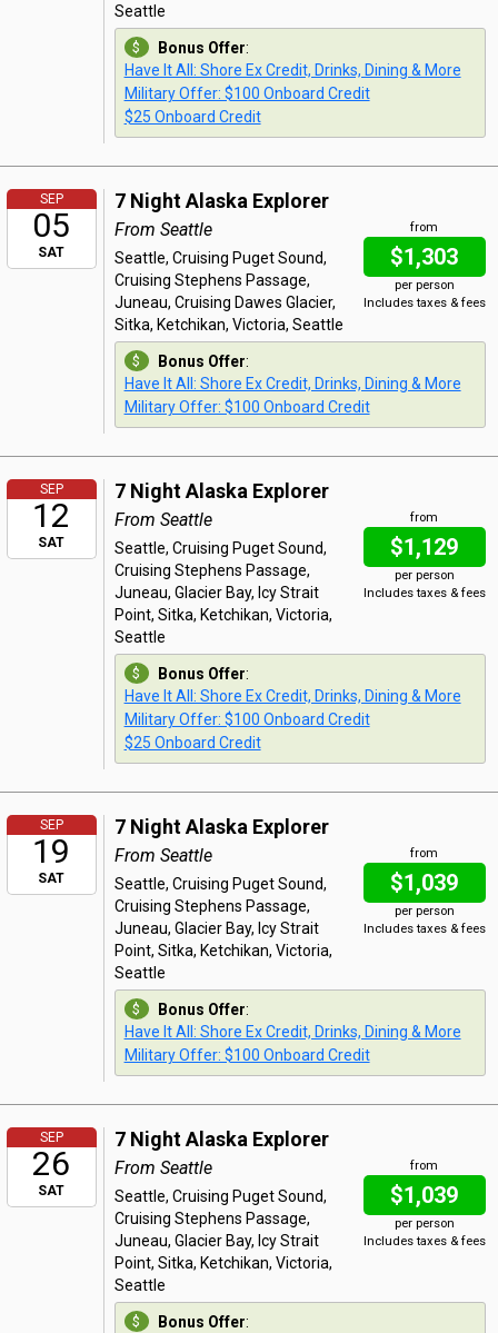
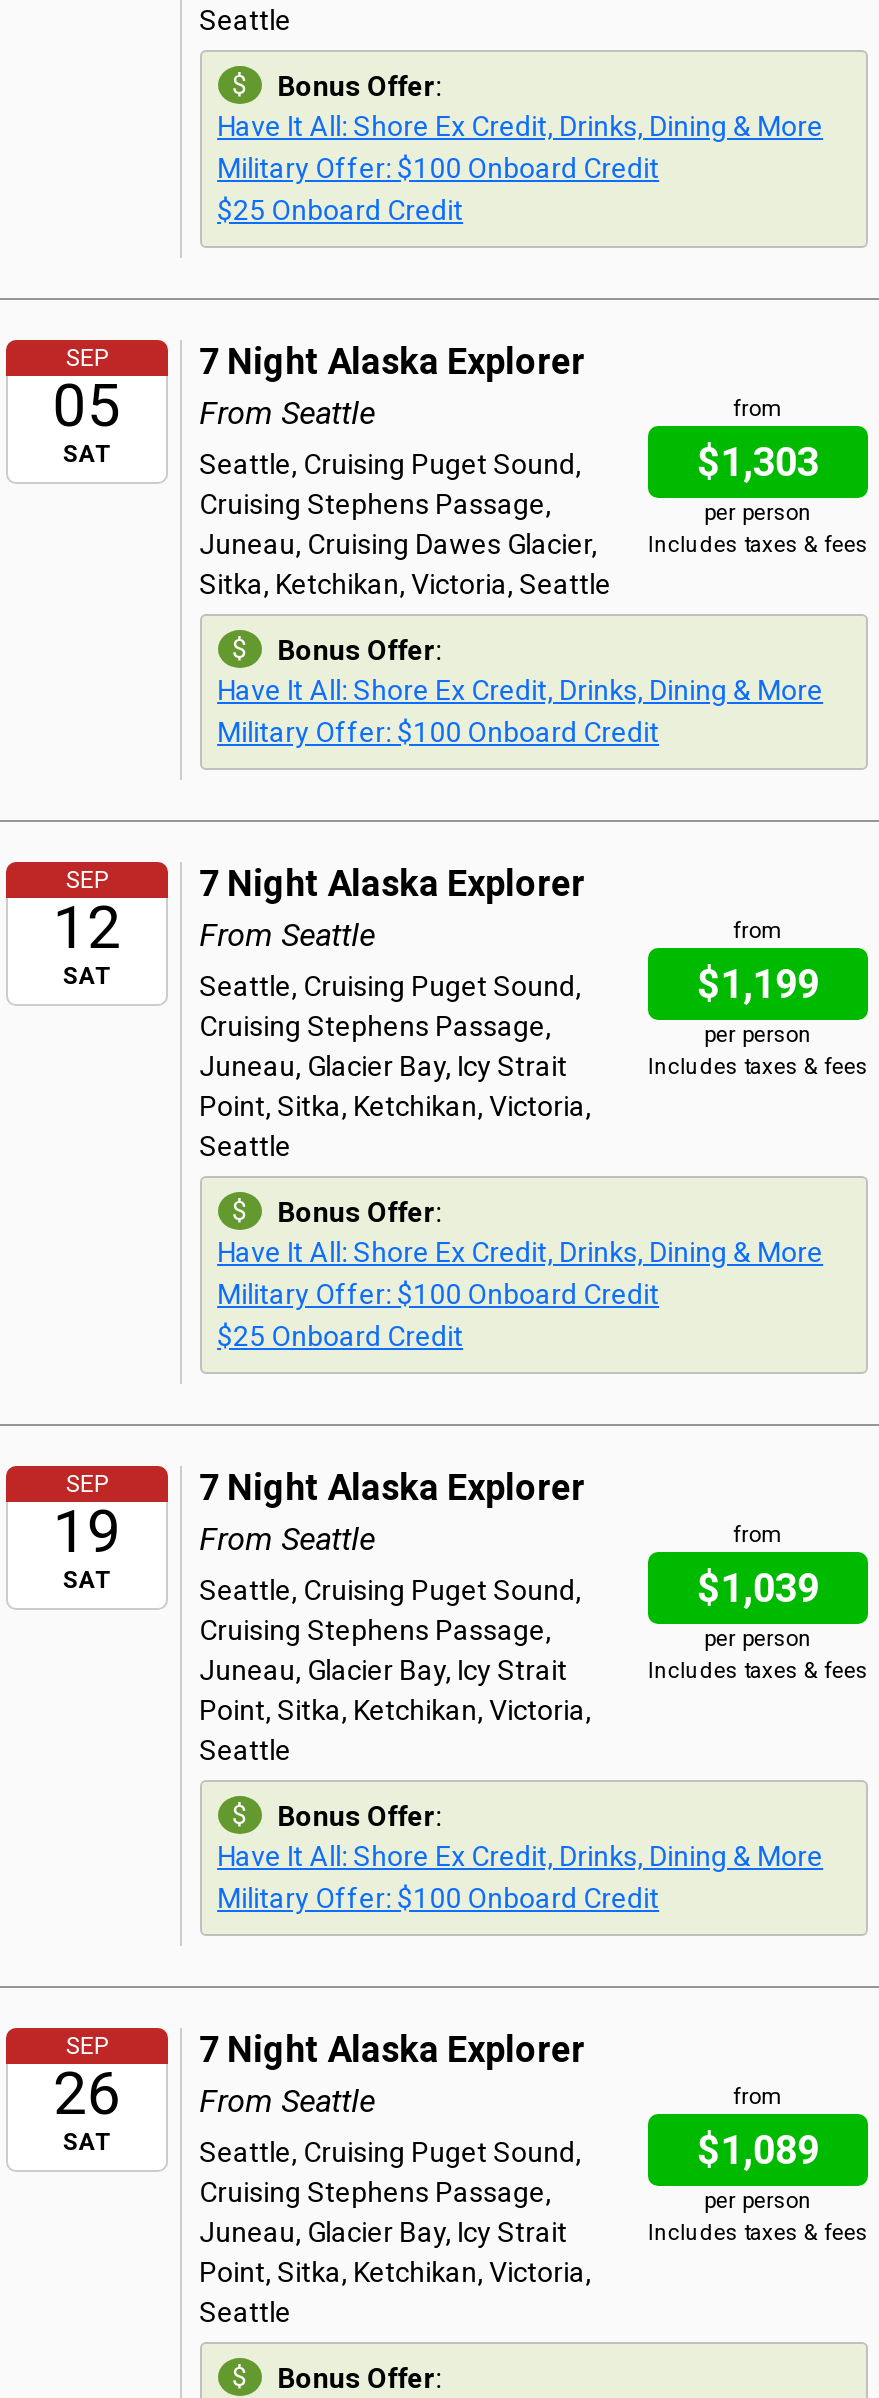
- $1,129
+ $1,199

- $1,039
+ $1,089
